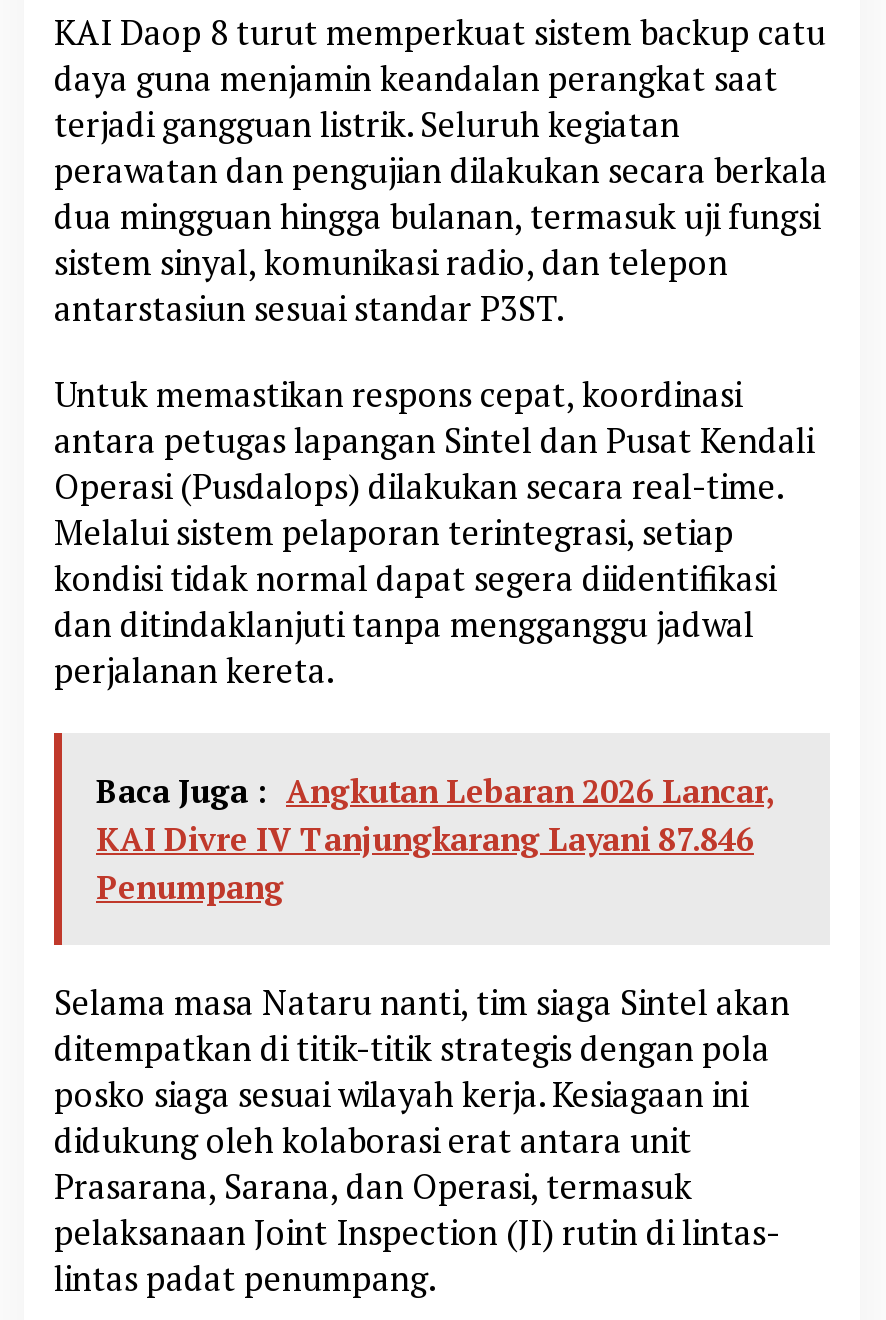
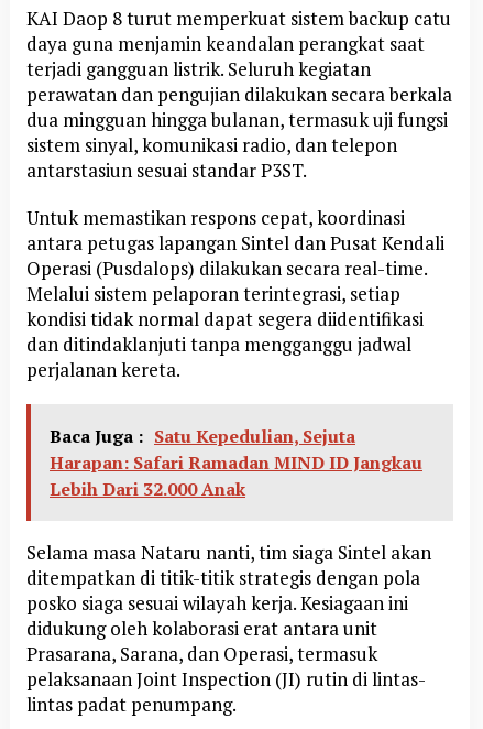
- Baca Juga : Angkutan Lebaran 2026 Lancar,
- KAI Divre IV Tanjungkarang Layani 87.846
- Penumpang
+ Baca Juga : Satu Kepedulian, Sejuta
+ Harapan: Safari Ramadan MIND ID Jangkau
+ Lebih Dari 32.000 Anak
